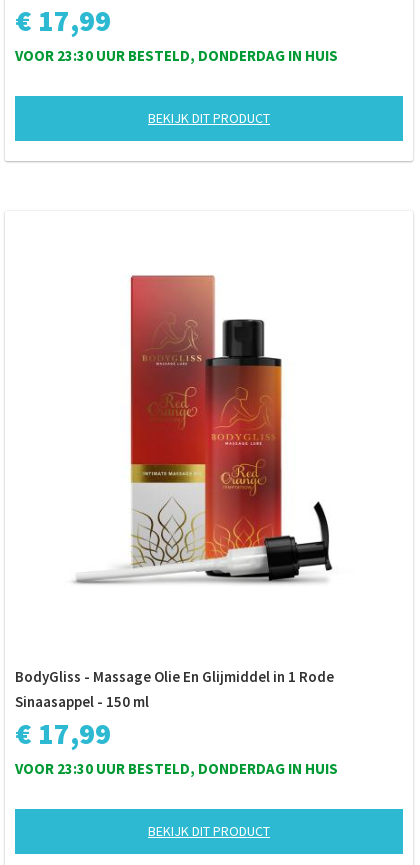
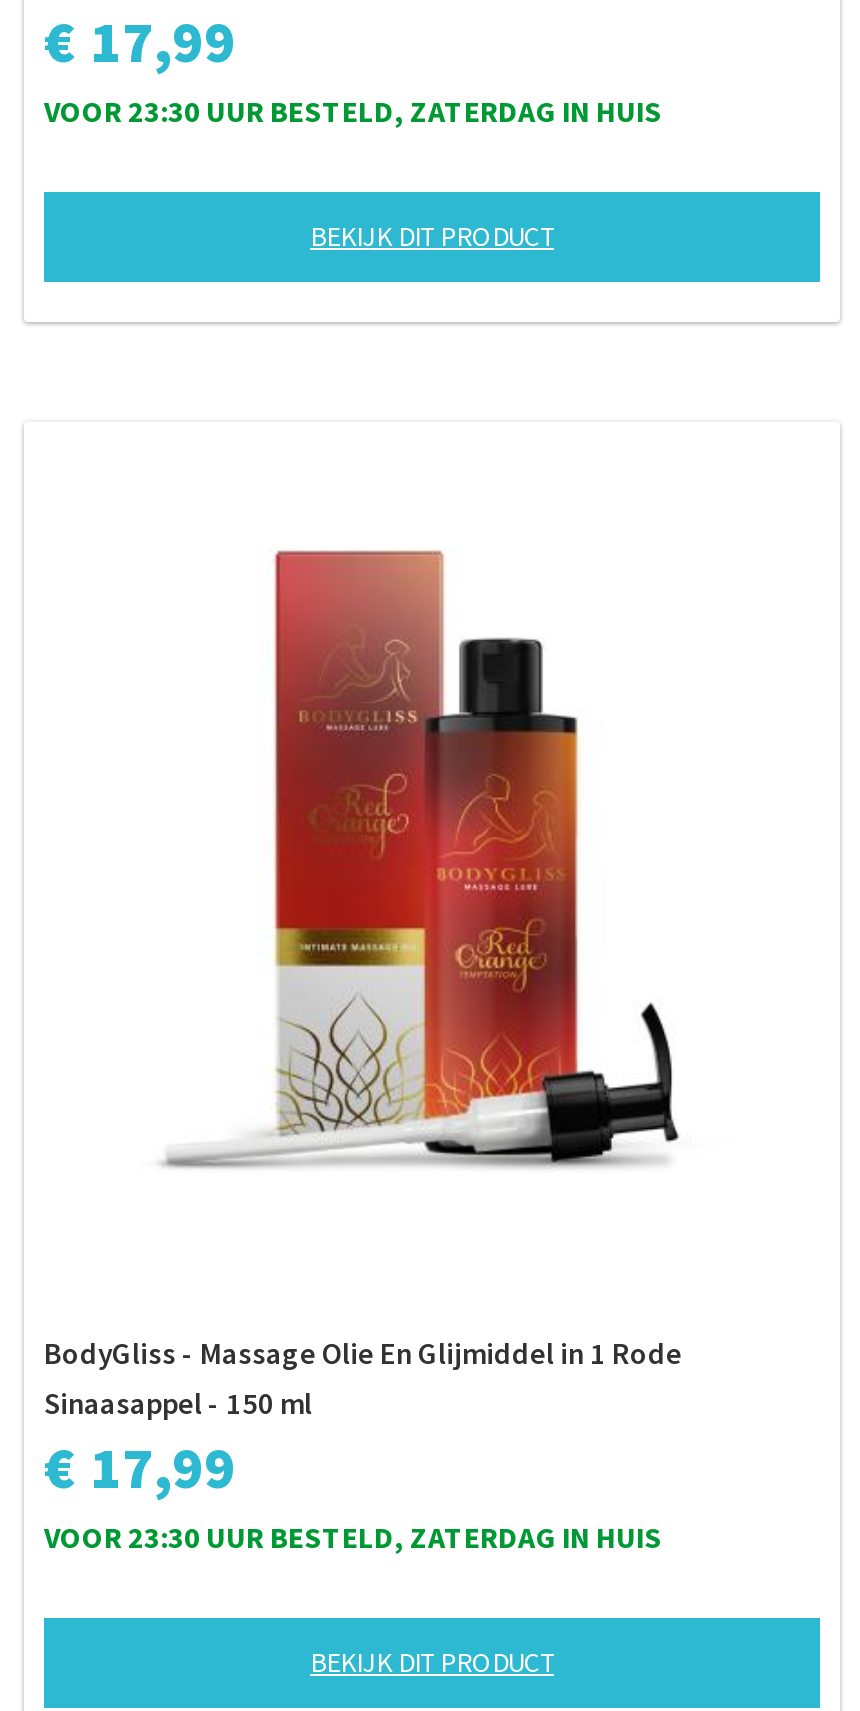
- VOOR 23:30 UUR BESTELD, DONDERDAG IN HUIS
+ VOOR 23:30 UUR BESTELD, ZATERDAG IN HUIS

- VOOR 23:30 UUR BESTELD, DONDERDAG IN HUIS
+ VOOR 23:30 UUR BESTELD, ZATERDAG IN HUIS
